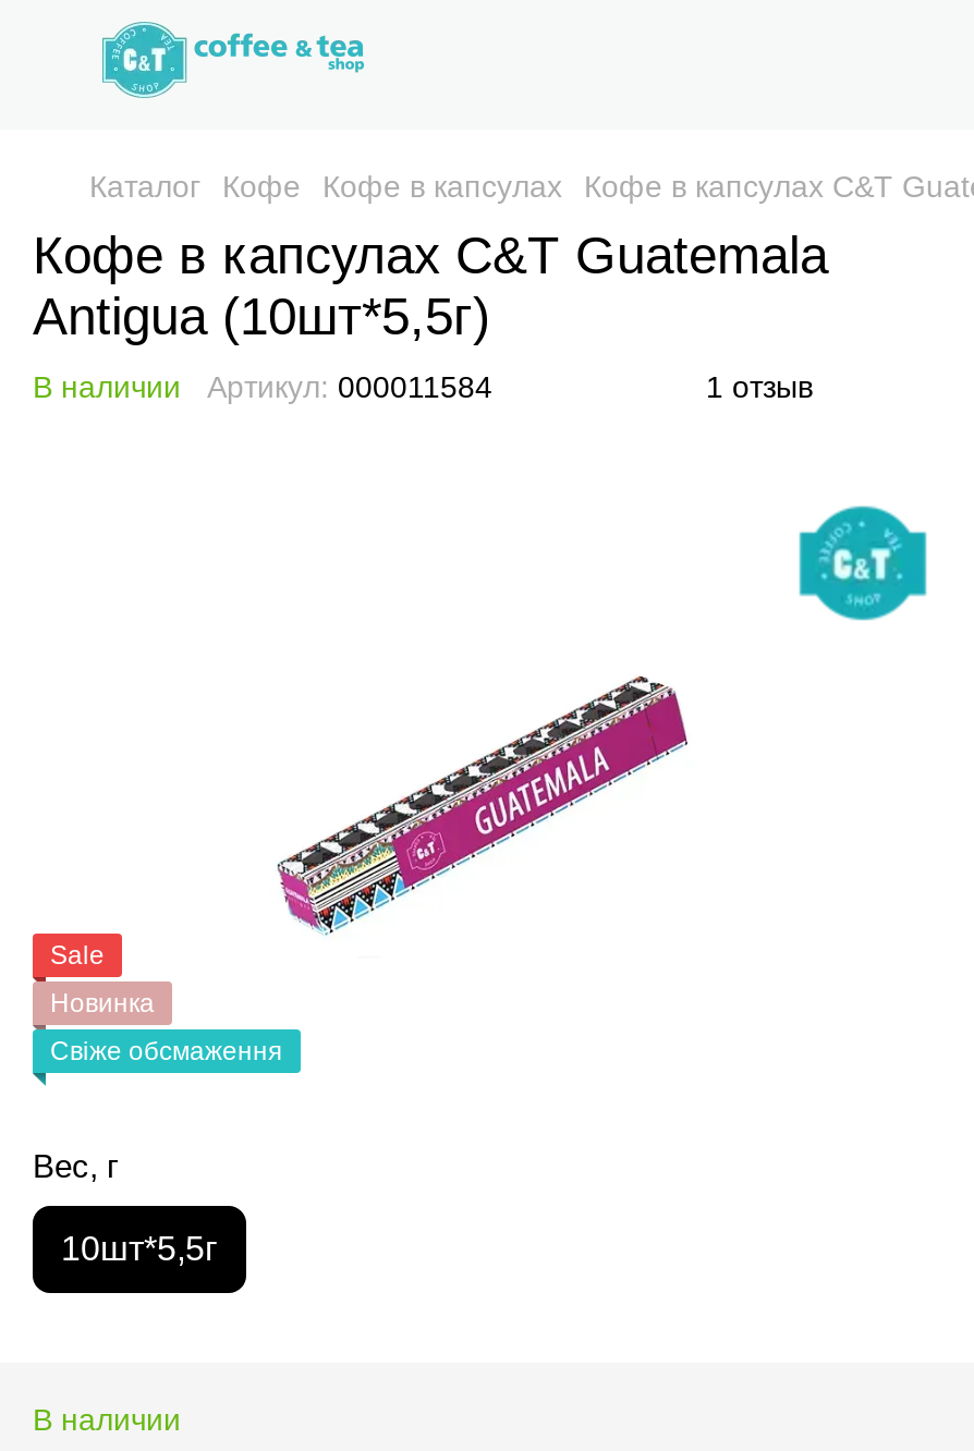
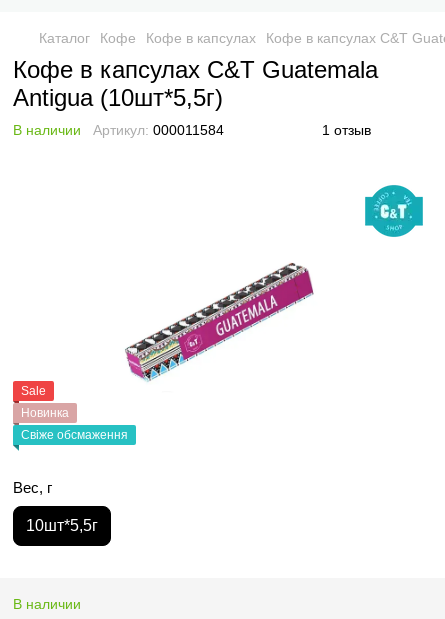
- [image]
